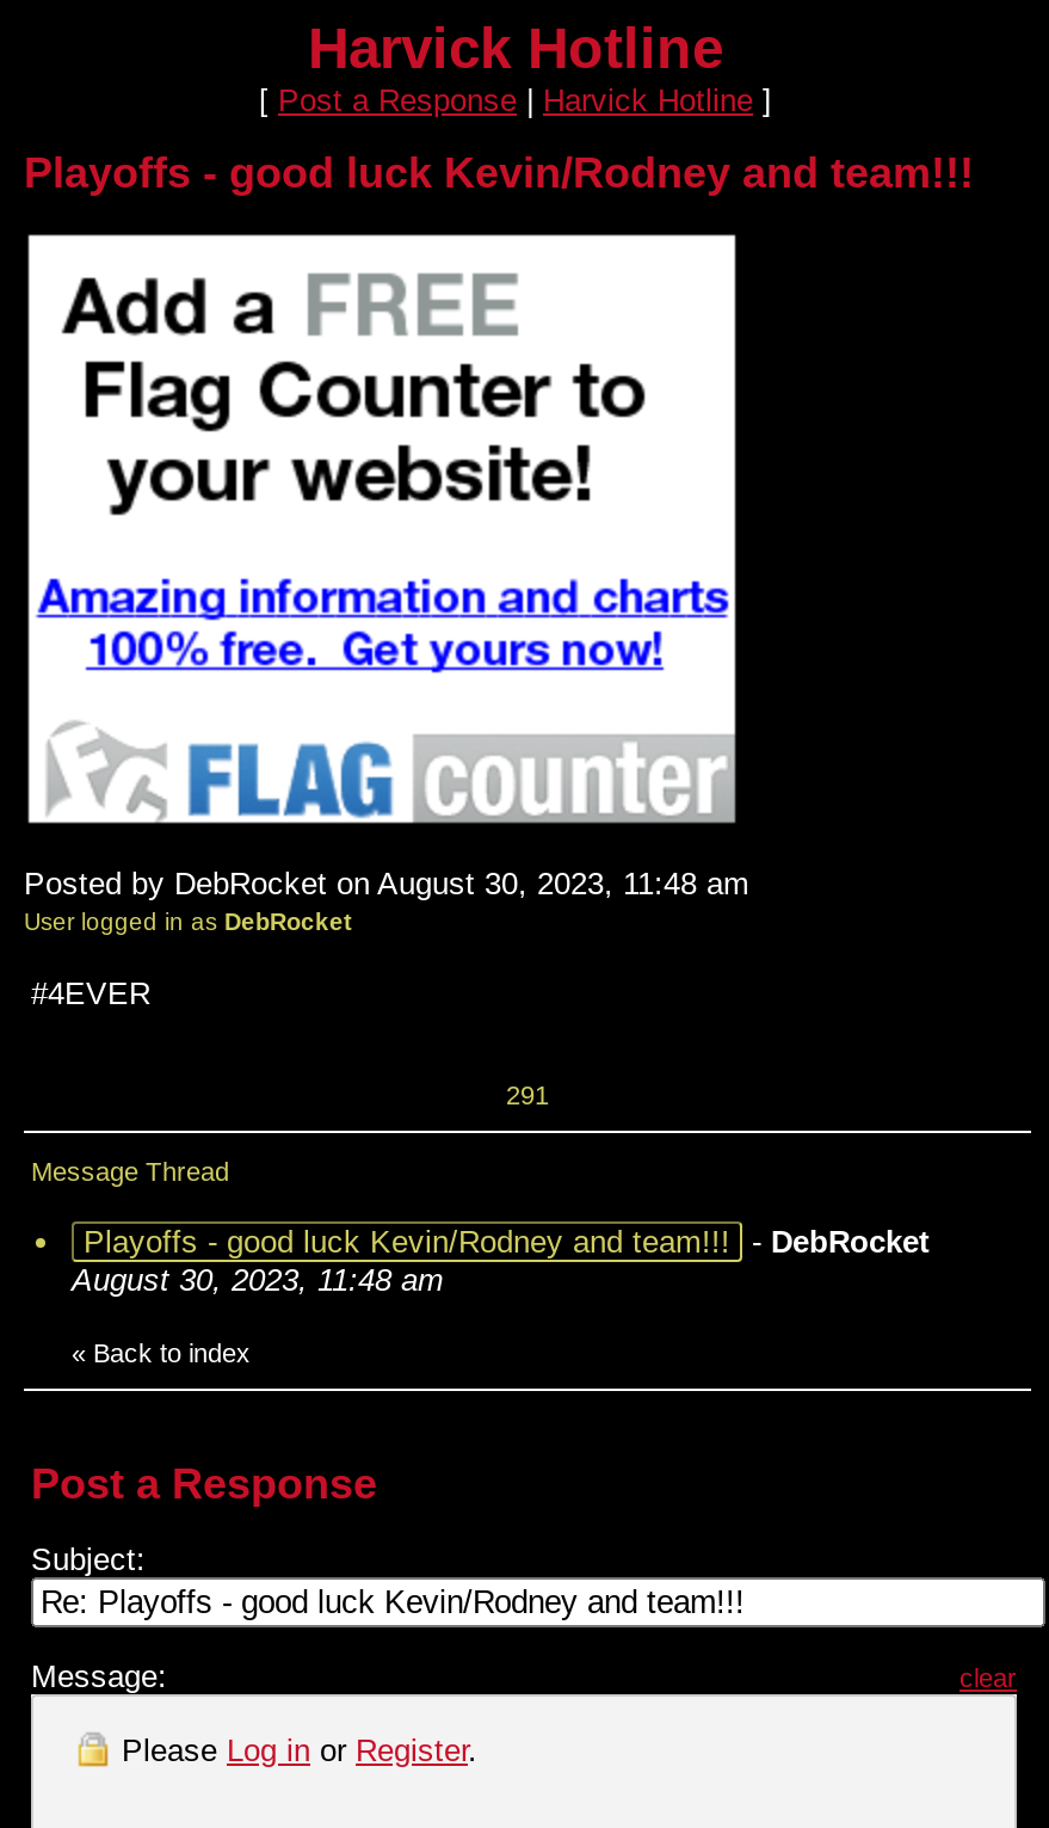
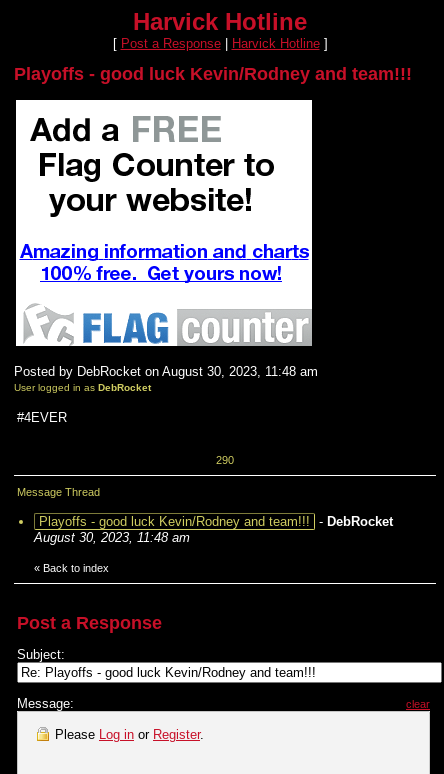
- 291
+ 290
